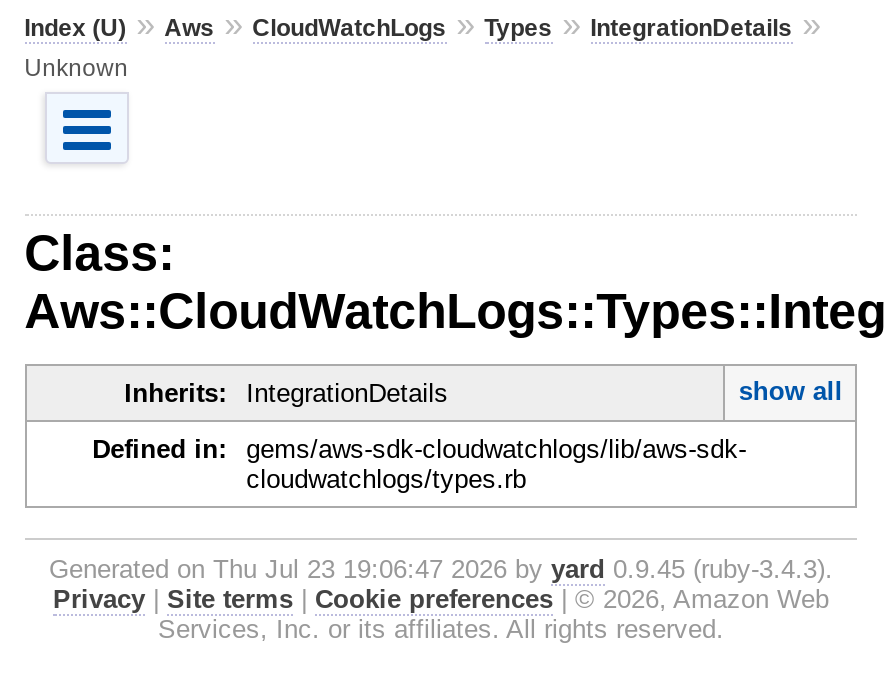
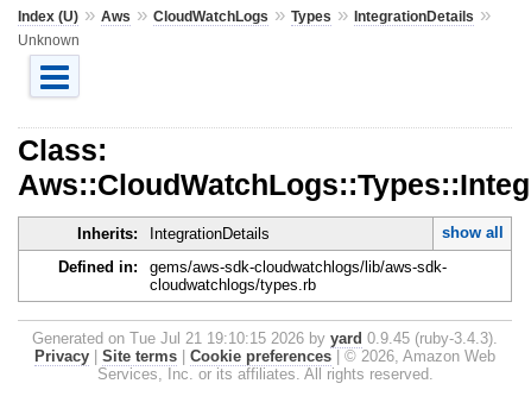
- Generated on Thu Jul 23 19:06:47 2026 by yard 0.9.45 (ruby-3.4.3).
+ Generated on Tue Jul 21 19:10:15 2026 by yard 0.9.45 (ruby-3.4.3).
